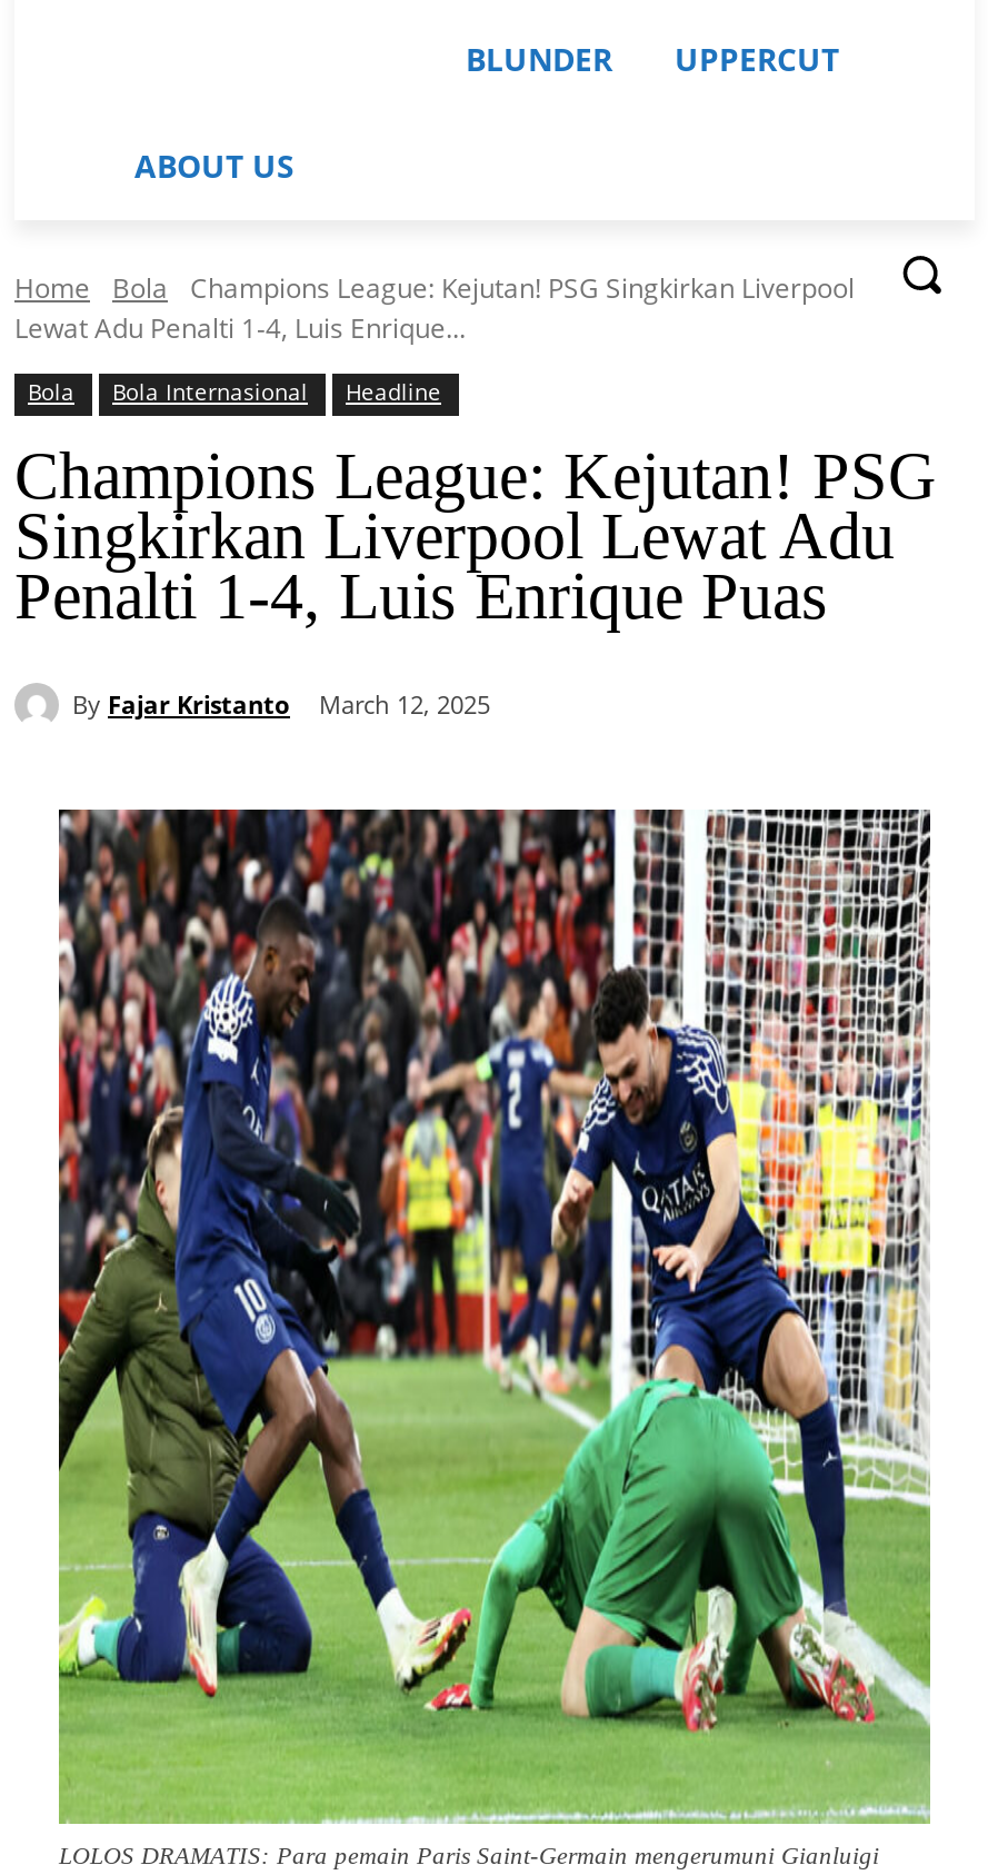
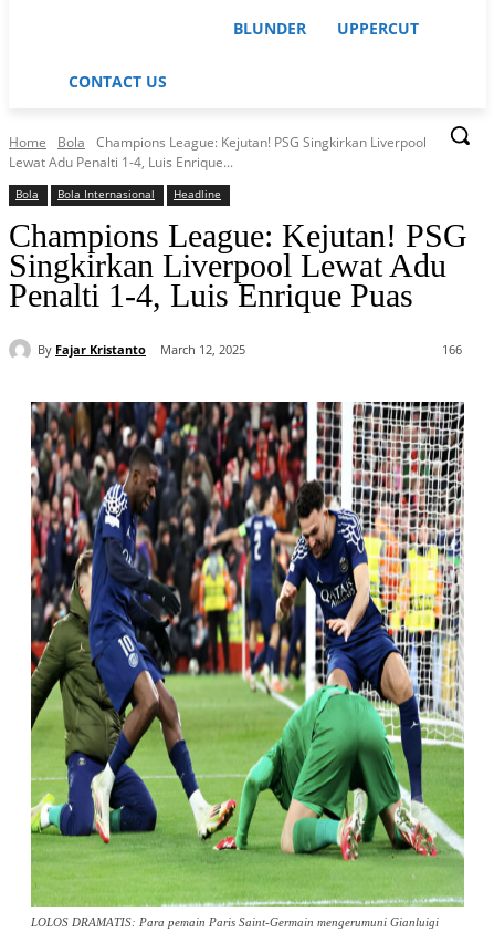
- ABOUT US
+ CONTACT US

+ 166
